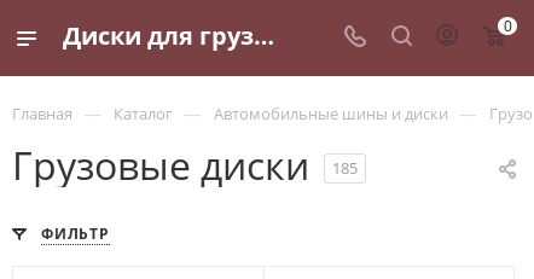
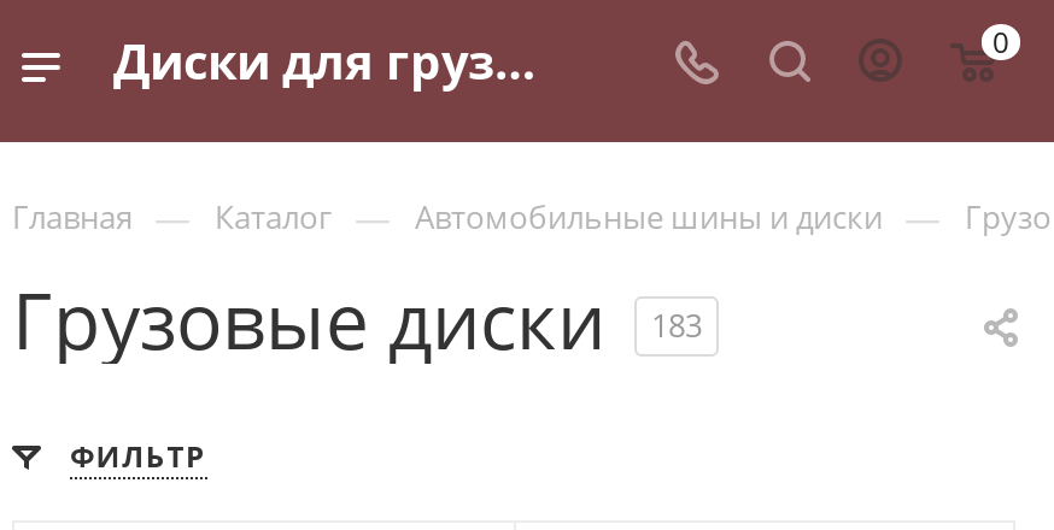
- Грузовые диски 185
+ Грузовые диски 183
